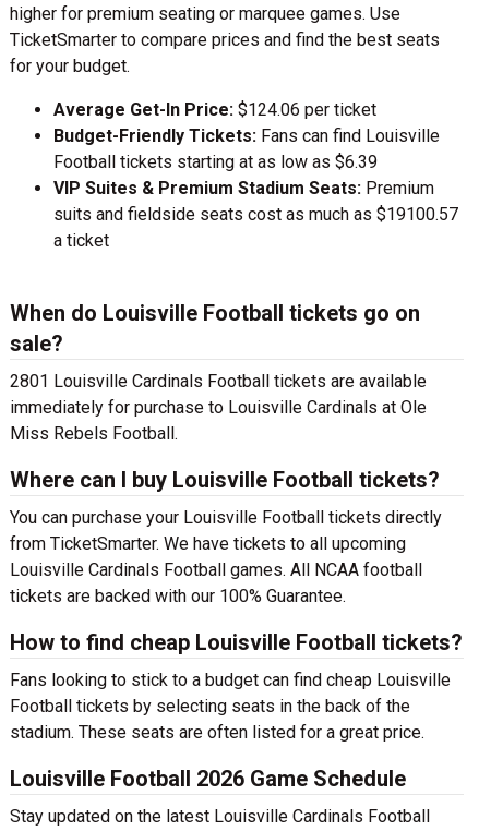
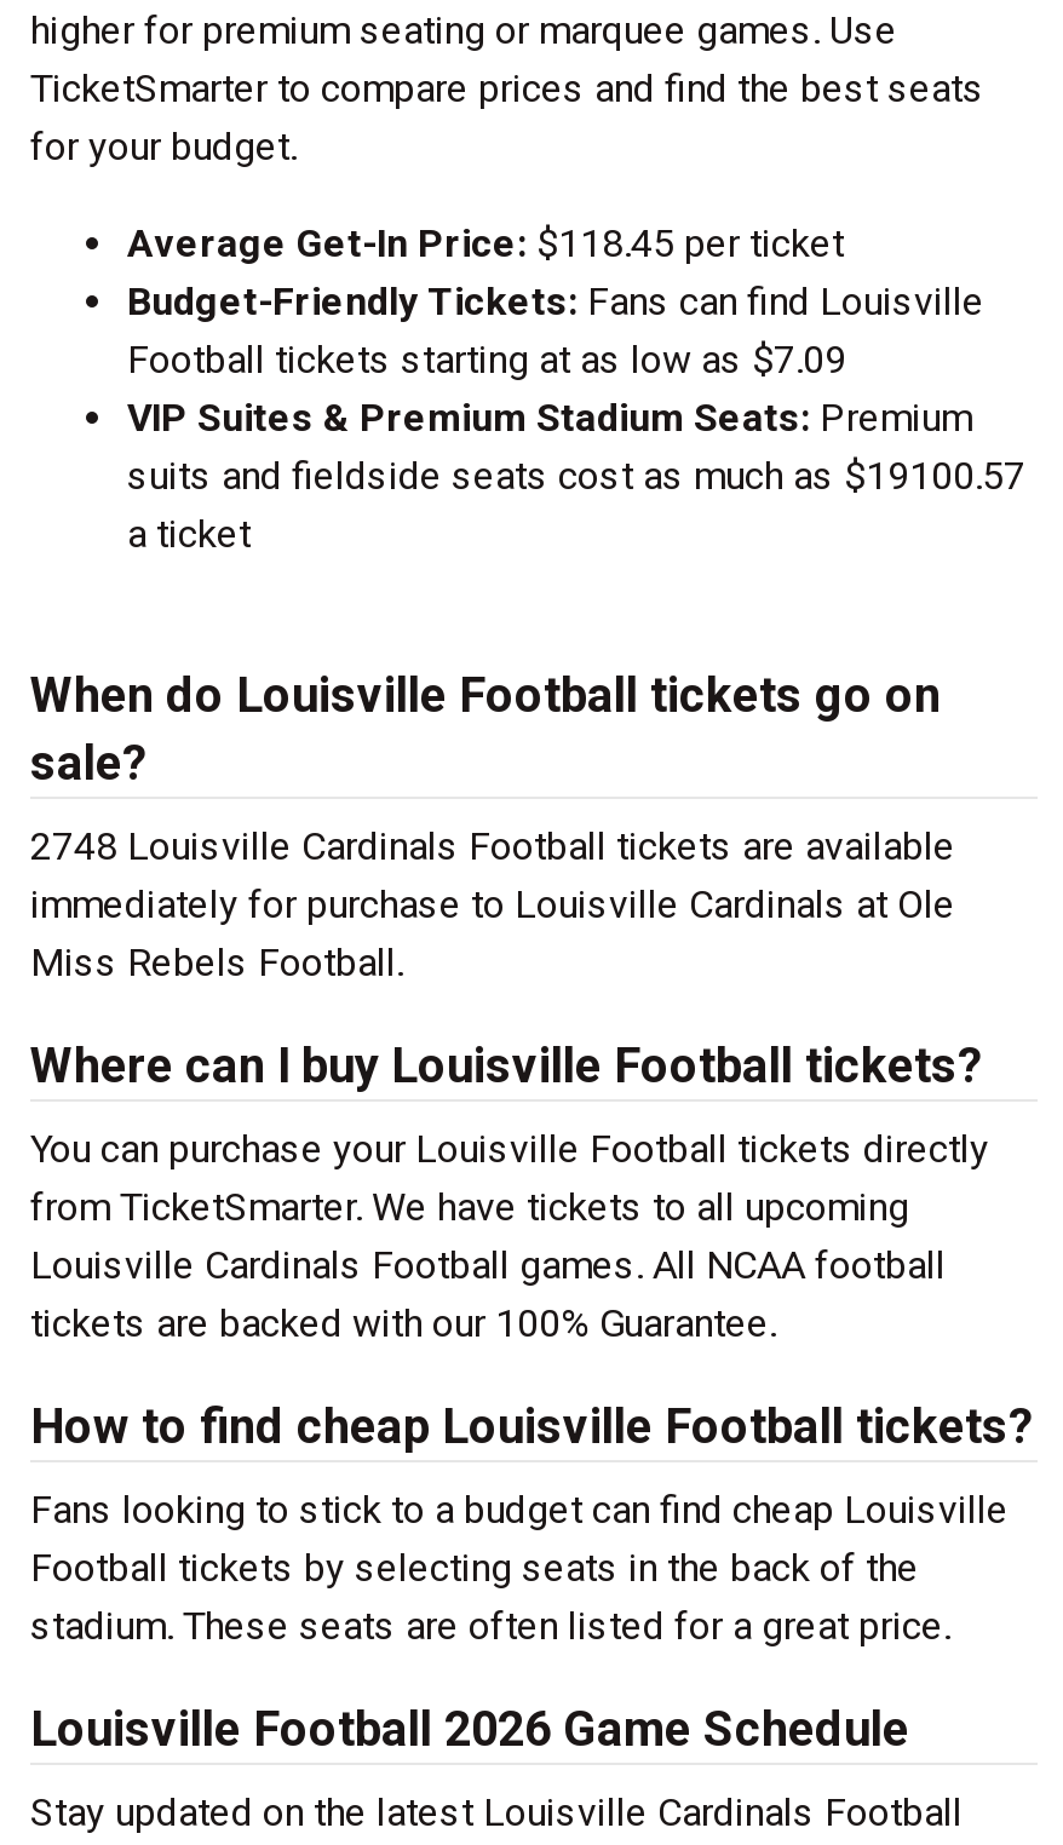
- Average Get-In Price: $124.06 per ticket
+ Average Get-In Price: $118.45 per ticket

- Football tickets starting at as low as $6.39
+ Football tickets starting at as low as $7.09

- 2801 Louisville Cardinals Football tickets are available
+ 2748 Louisville Cardinals Football tickets are available
